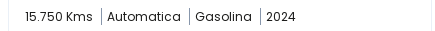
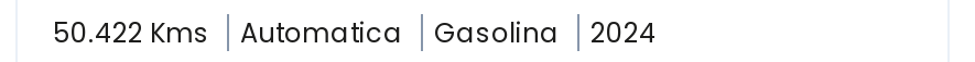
- 15.750 Kms Automatica Gasolina 2024
+ 50.422 Kms Automatica Gasolina 2024
